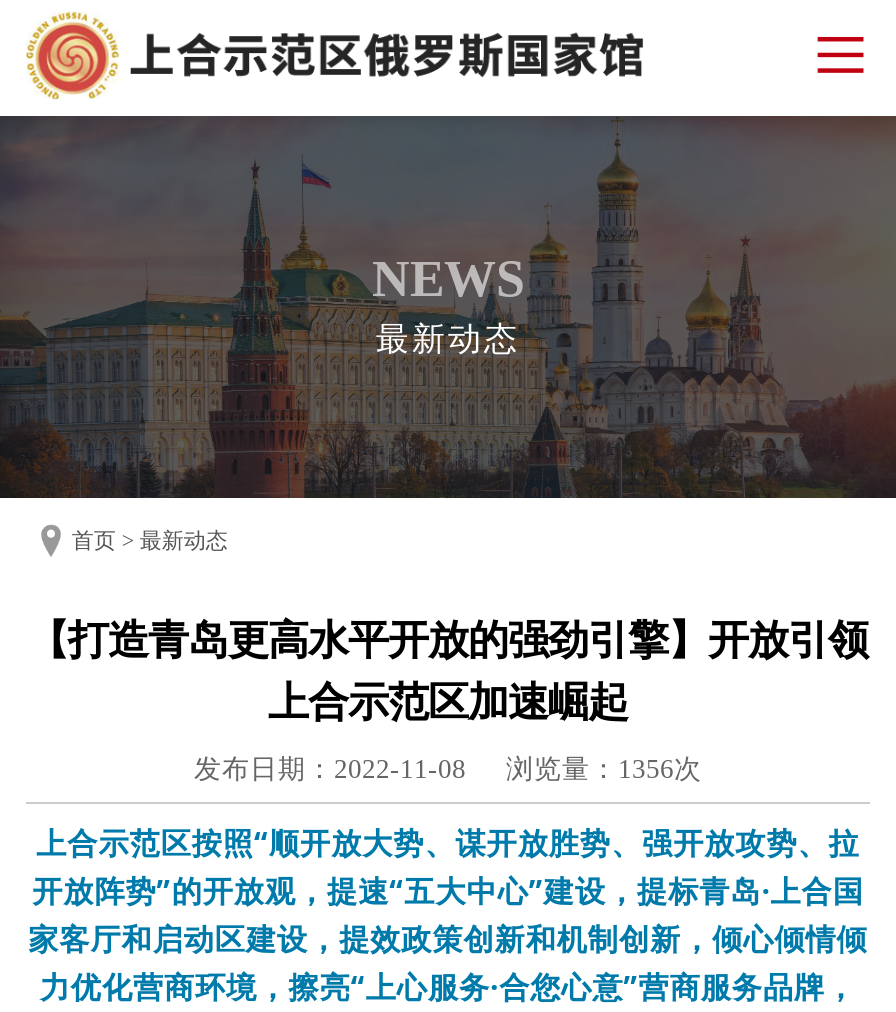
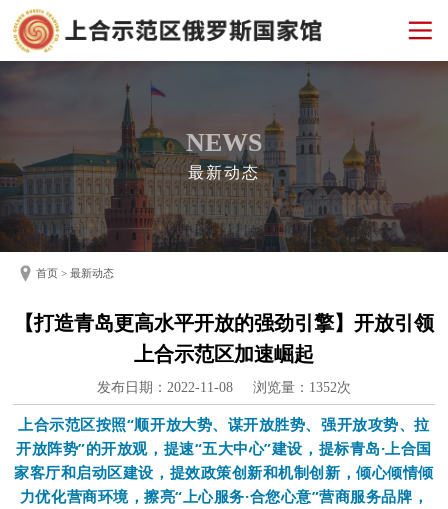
- 发布日期：2022-11-08 浏览量：1356次
+ 发布日期：2022-11-08 浏览量：1352次
